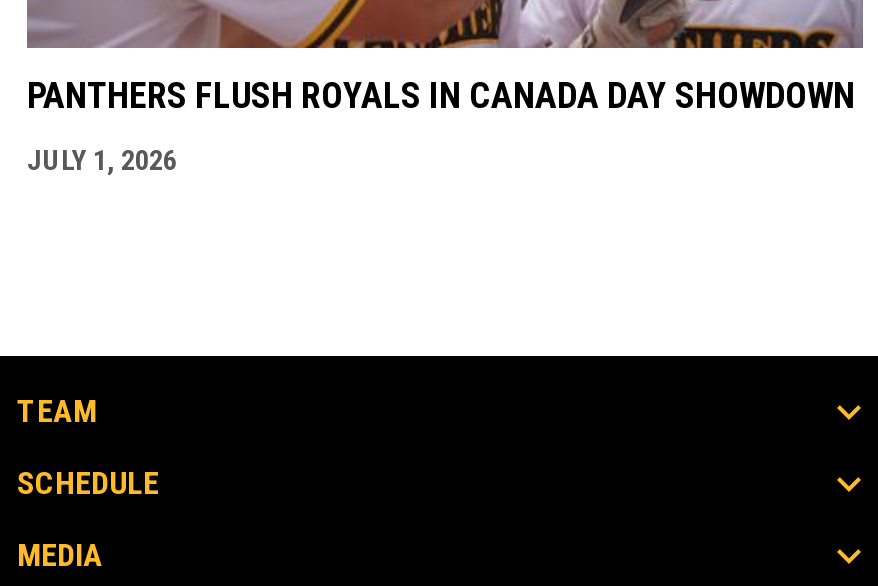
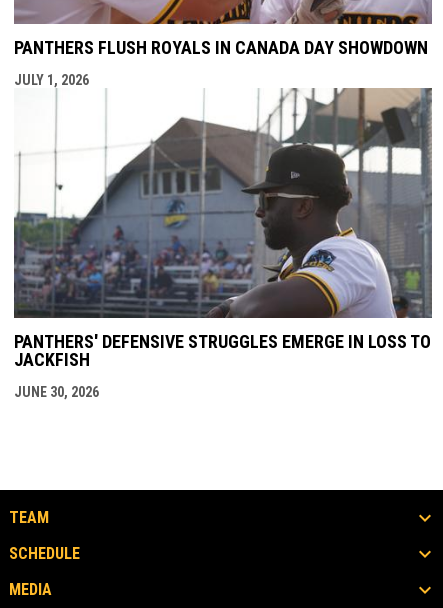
+ [image]
+ PANTHERS' DEFENSIVE STRUGGLES EMERGE IN LOSS TO
+ JACKFISH
+ JUNE 30, 2026
